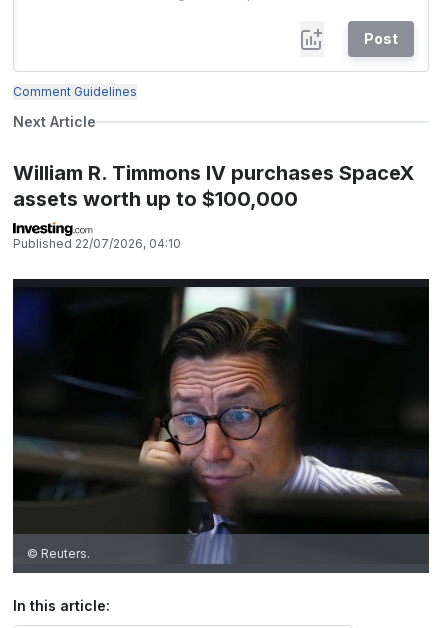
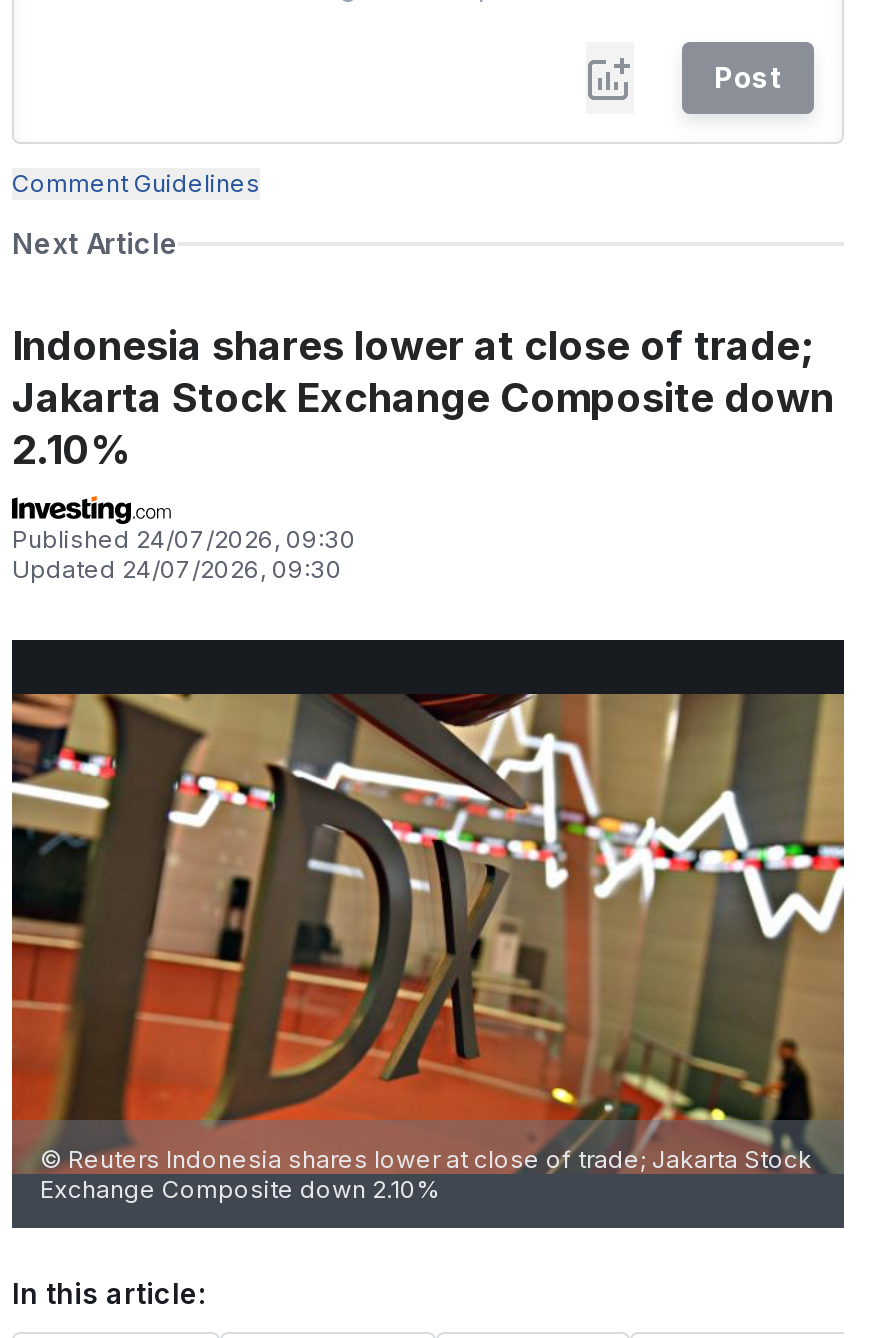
- William R. Timmons IV purchases SpaceX
- assets worth up to $100,000
+ Indonesia shares lower at close of trade;
+ Jakarta Stock Exchange Composite down
+ 2.10%

- Published 22/07/2026, 04:10
+ Published 24/07/2026, 09:30
+ Updated 24/07/2026, 09:30

- [image]
- © Reuters.
+ [image]
+ © Reuters Indonesia shares lower at close of trade; Jakarta Stock
+ Exchange Composite down 2.10%
